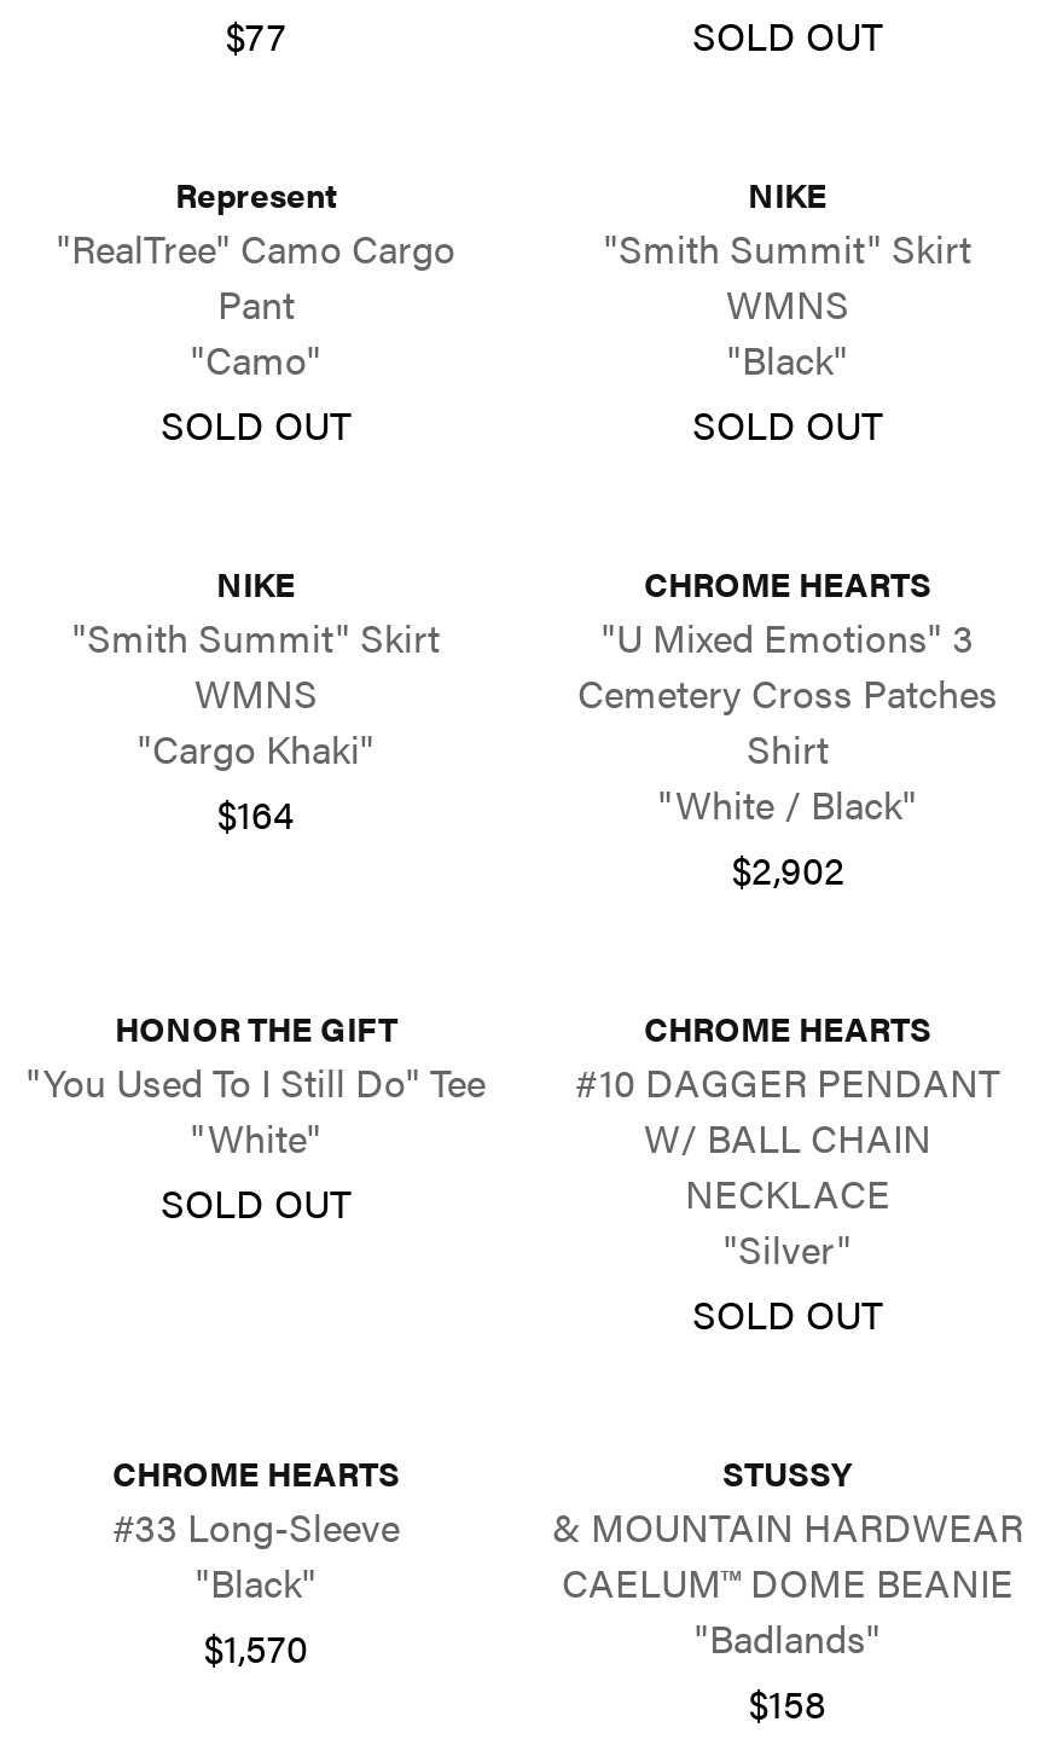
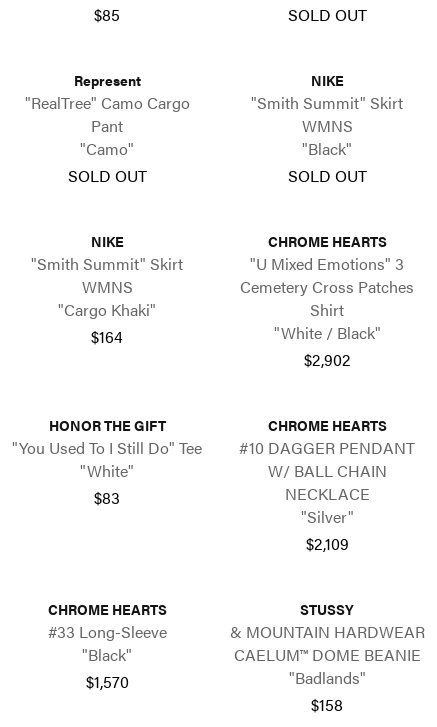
- $77
+ $85

- SOLD OUT
+ $83

- SOLD OUT
+ $2,109
